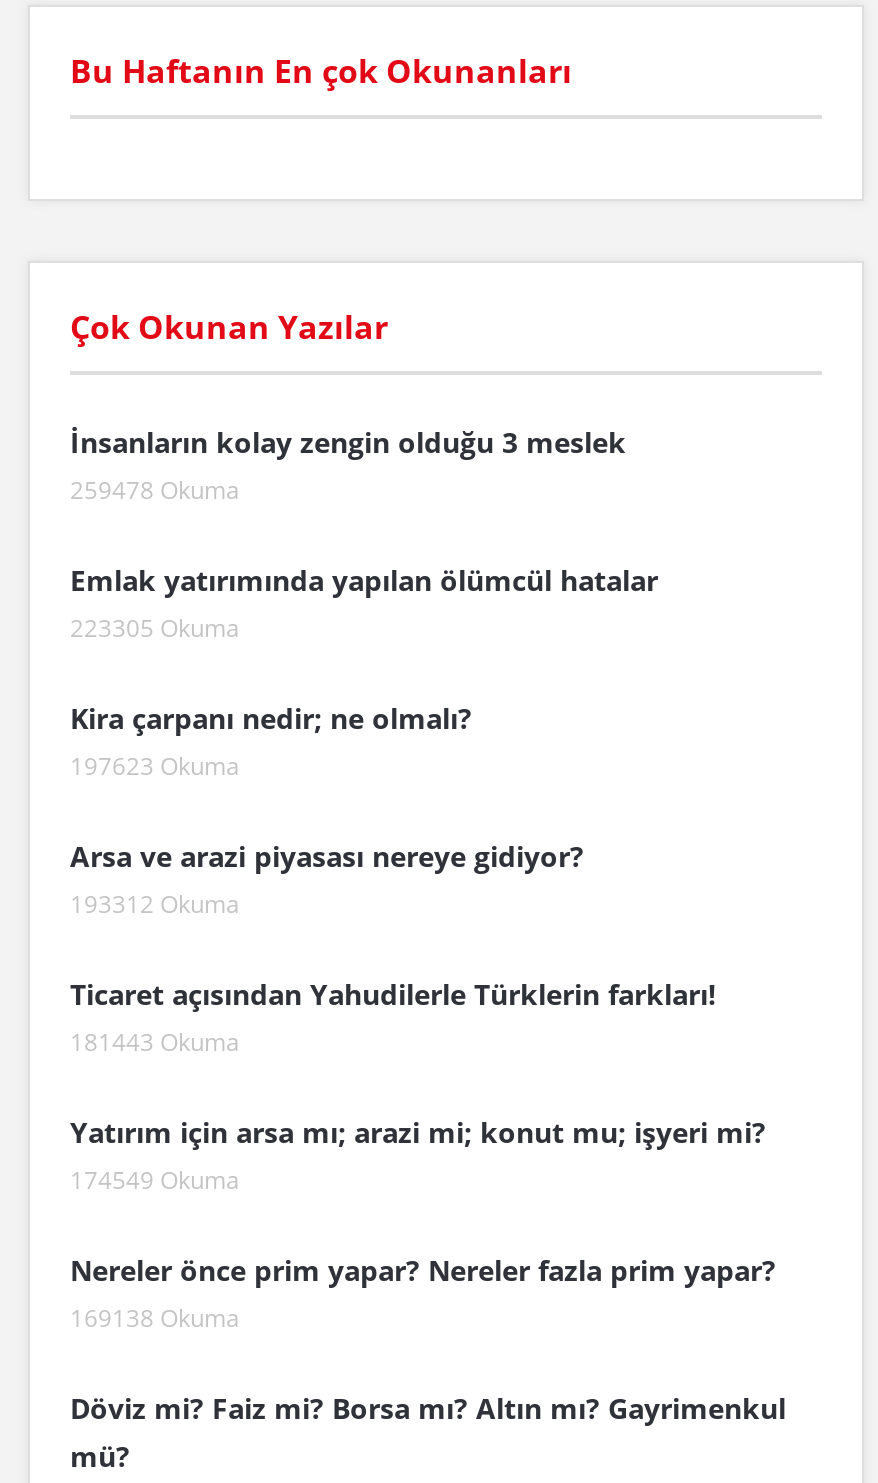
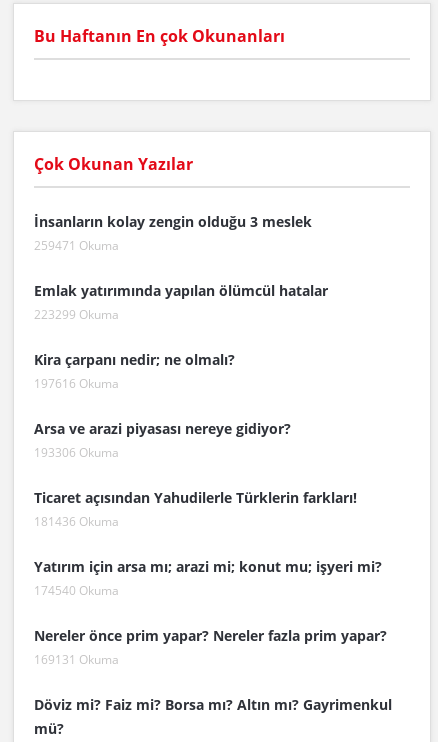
- 259478 Okuma
+ 259471 Okuma

- 223305 Okuma
+ 223299 Okuma

- 197623 Okuma
+ 197616 Okuma

- 193312 Okuma
+ 193306 Okuma

- 181443 Okuma
+ 181436 Okuma

- 174549 Okuma
+ 174540 Okuma

- 169138 Okuma
+ 169131 Okuma
